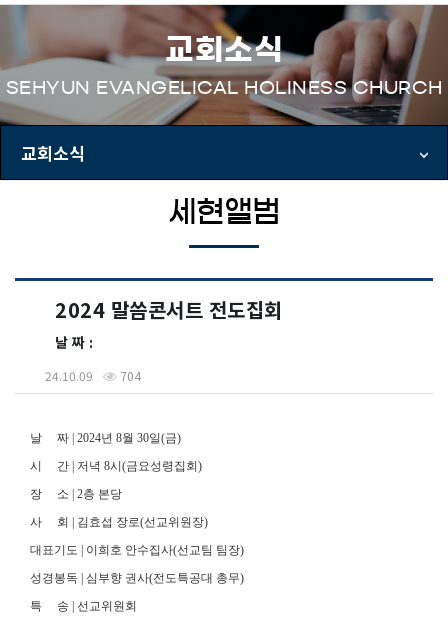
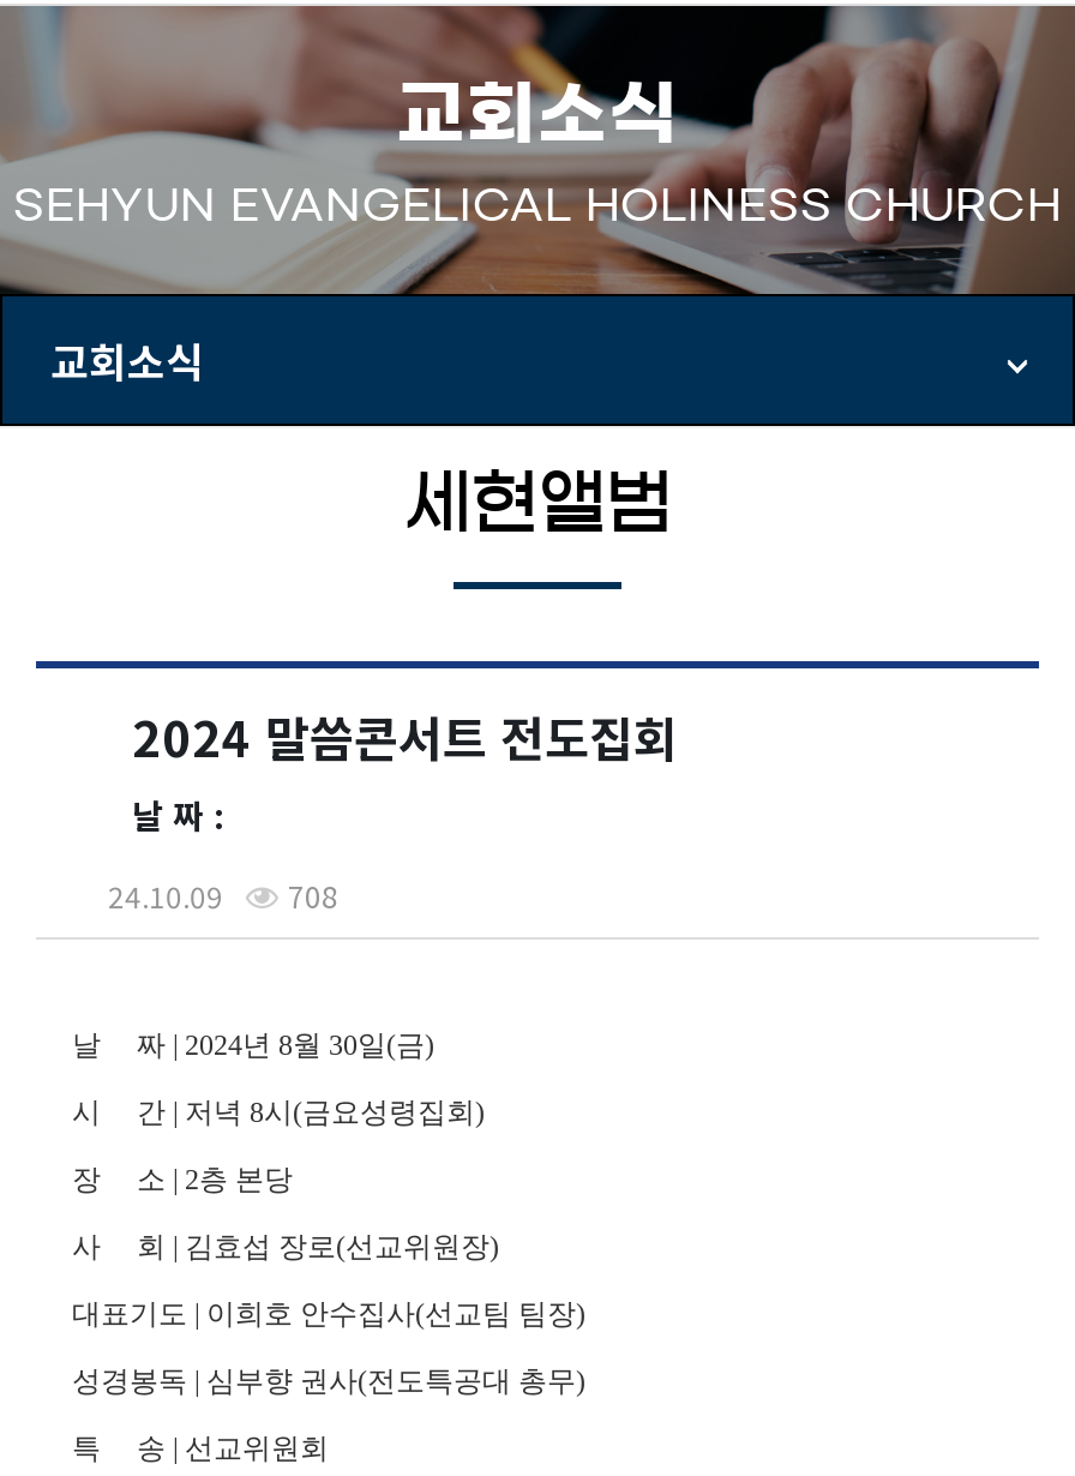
- 24.10.09 704
+ 24.10.09 708
